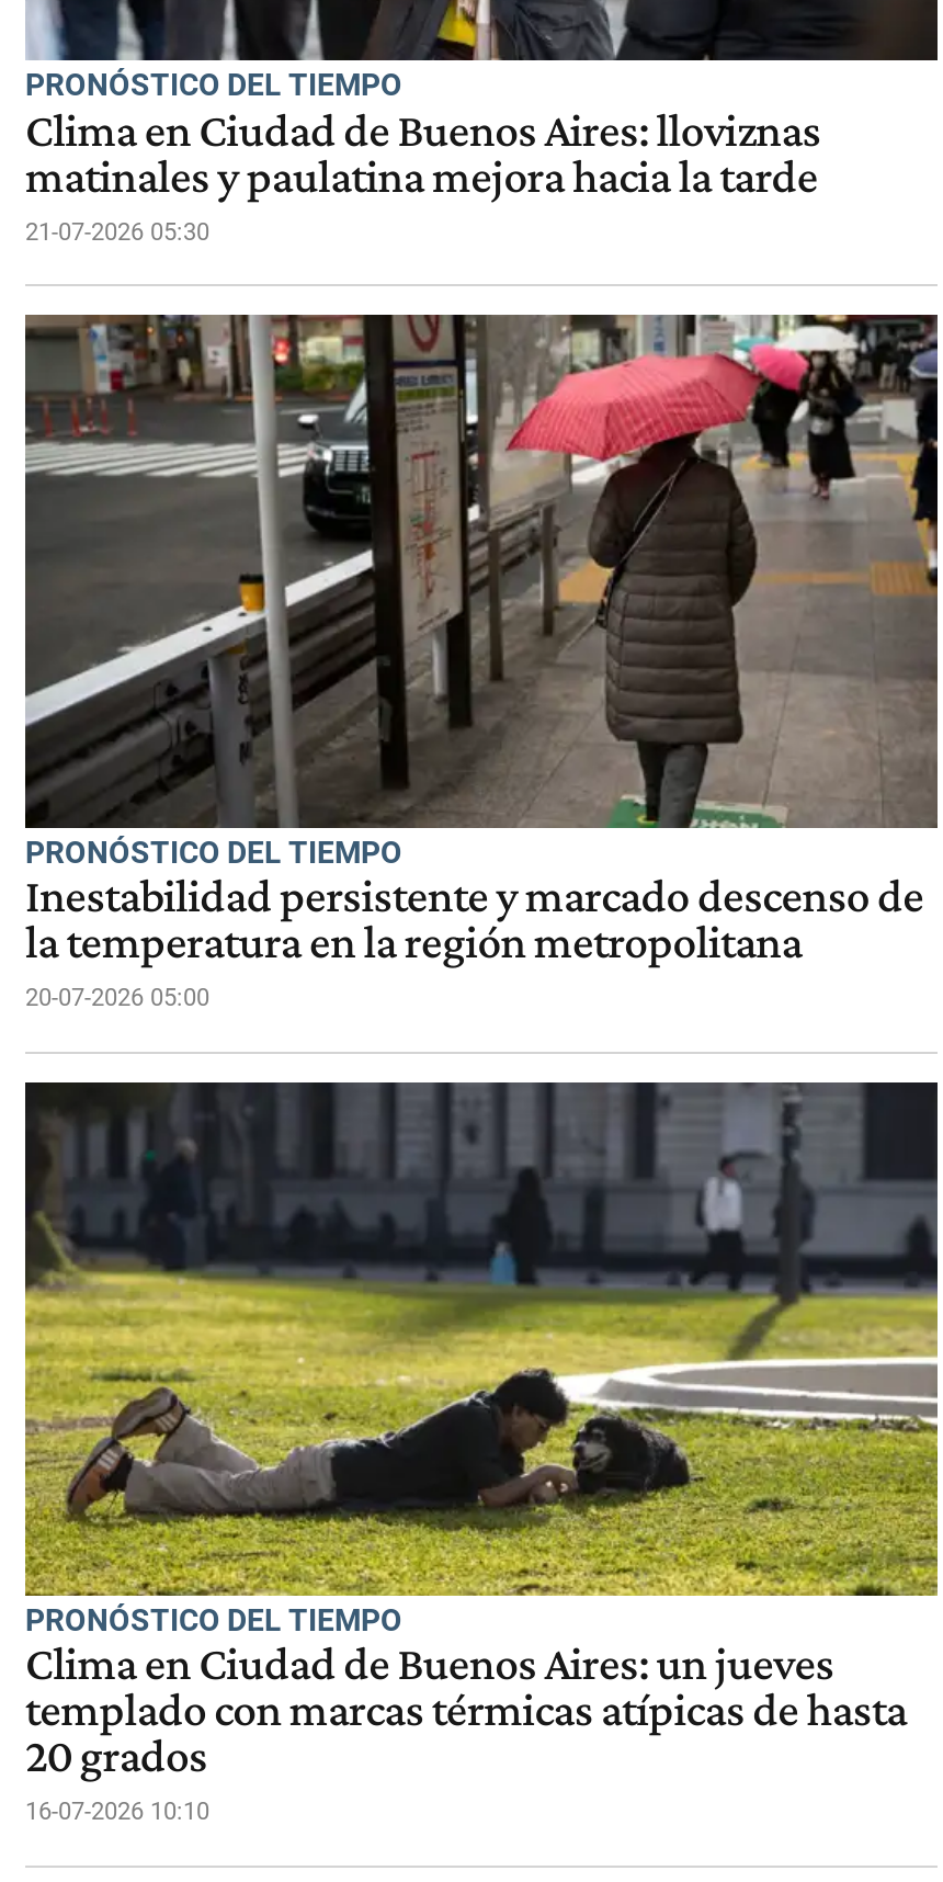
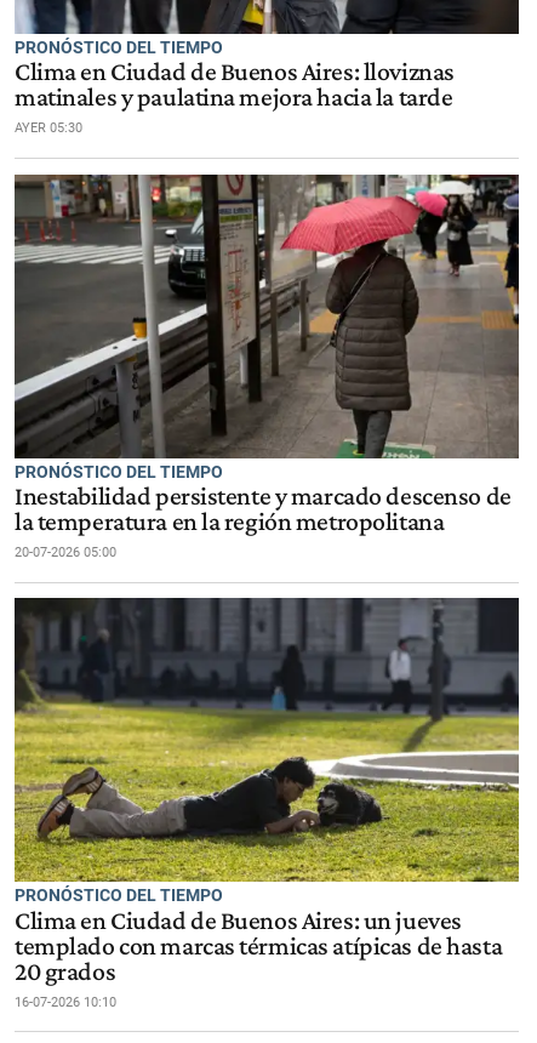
- 21-07-2026 05:30
+ AYER 05:30
